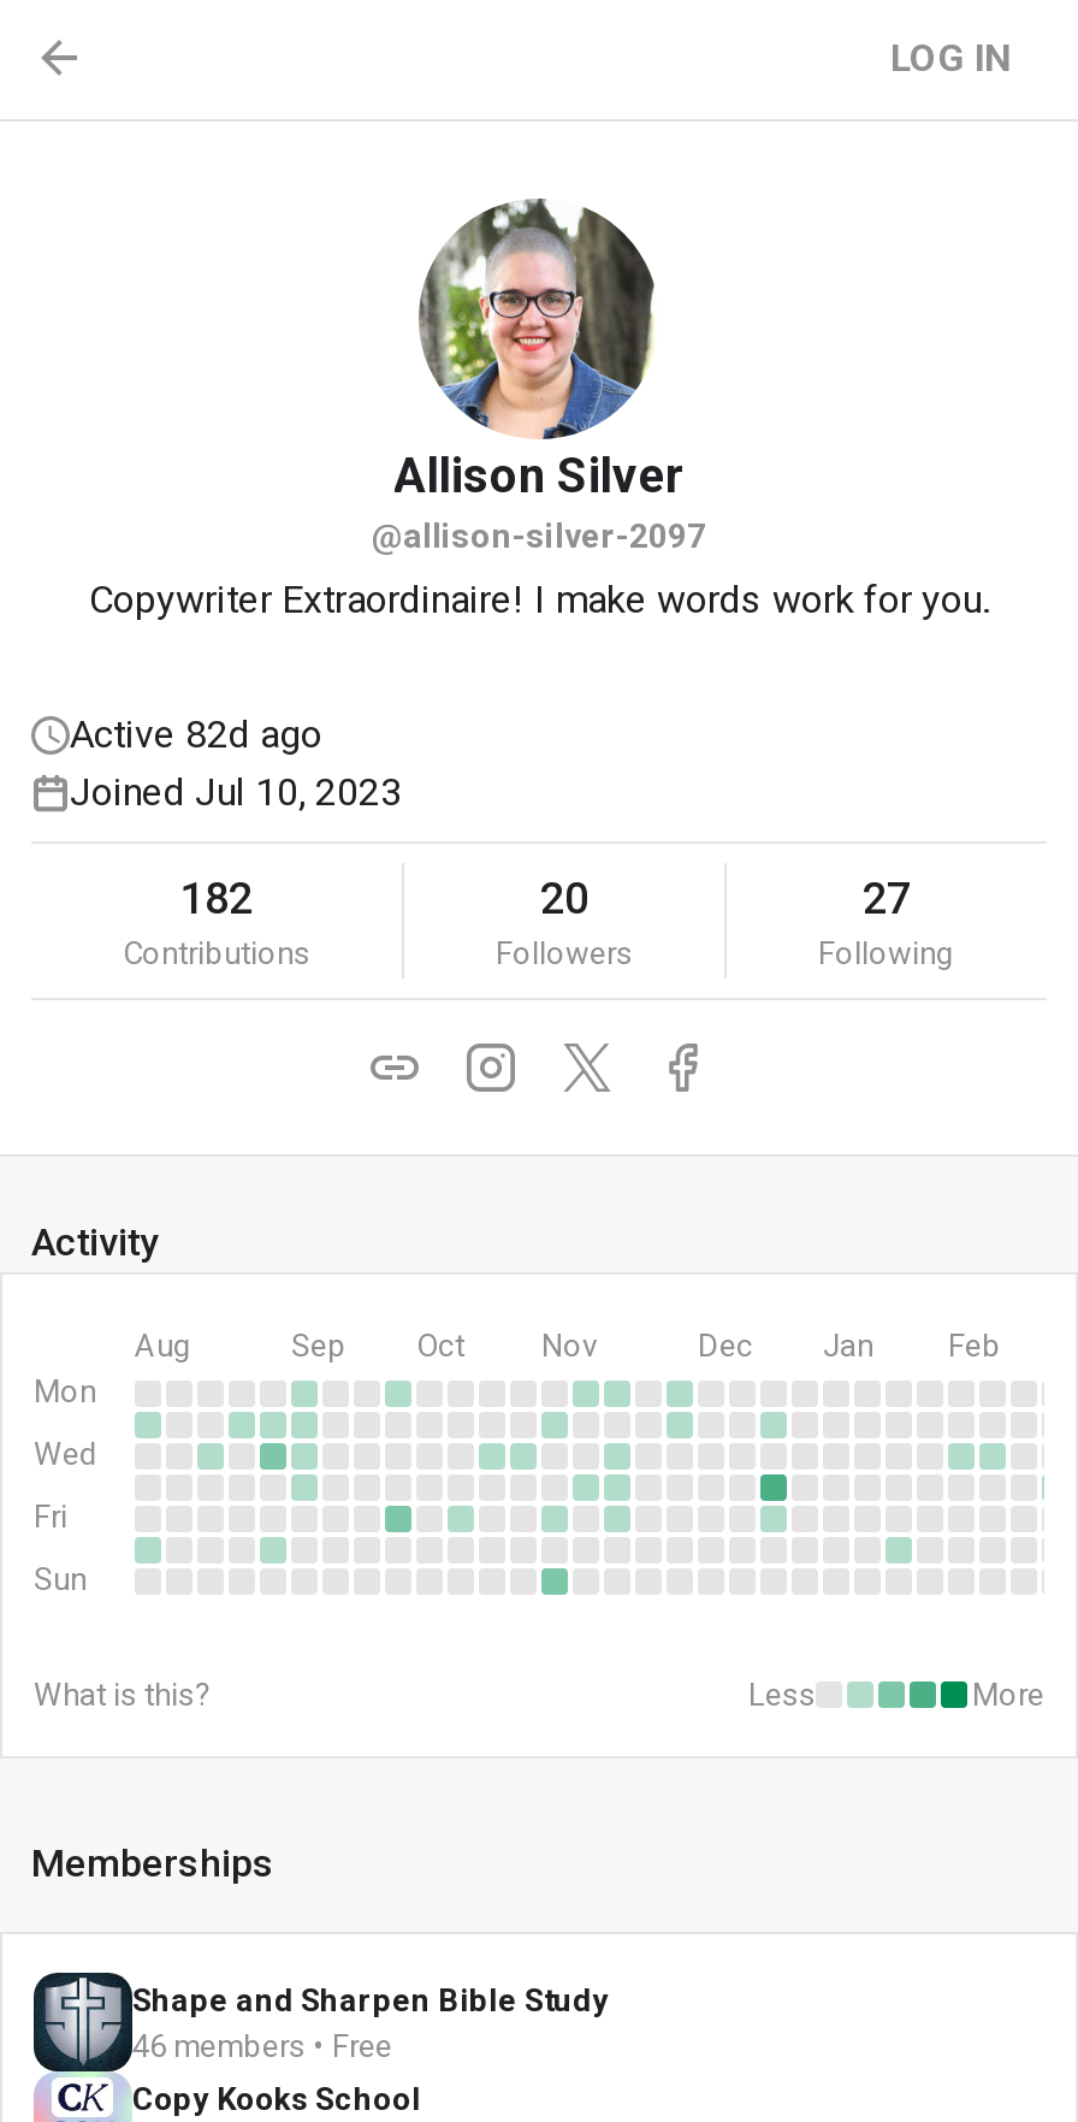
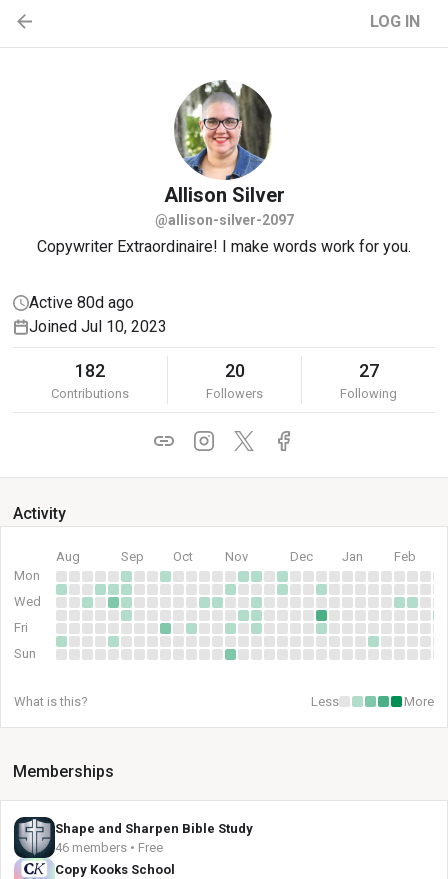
- Active 82d ago
+ Active 80d ago
